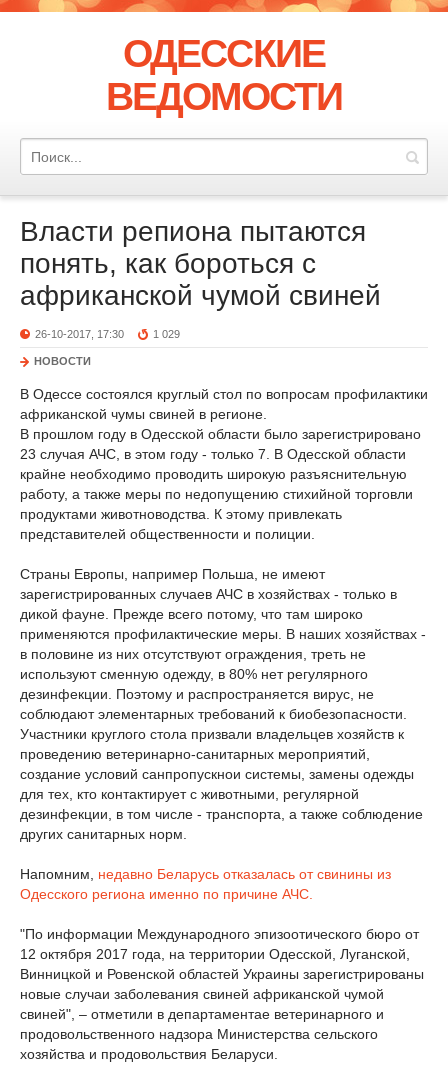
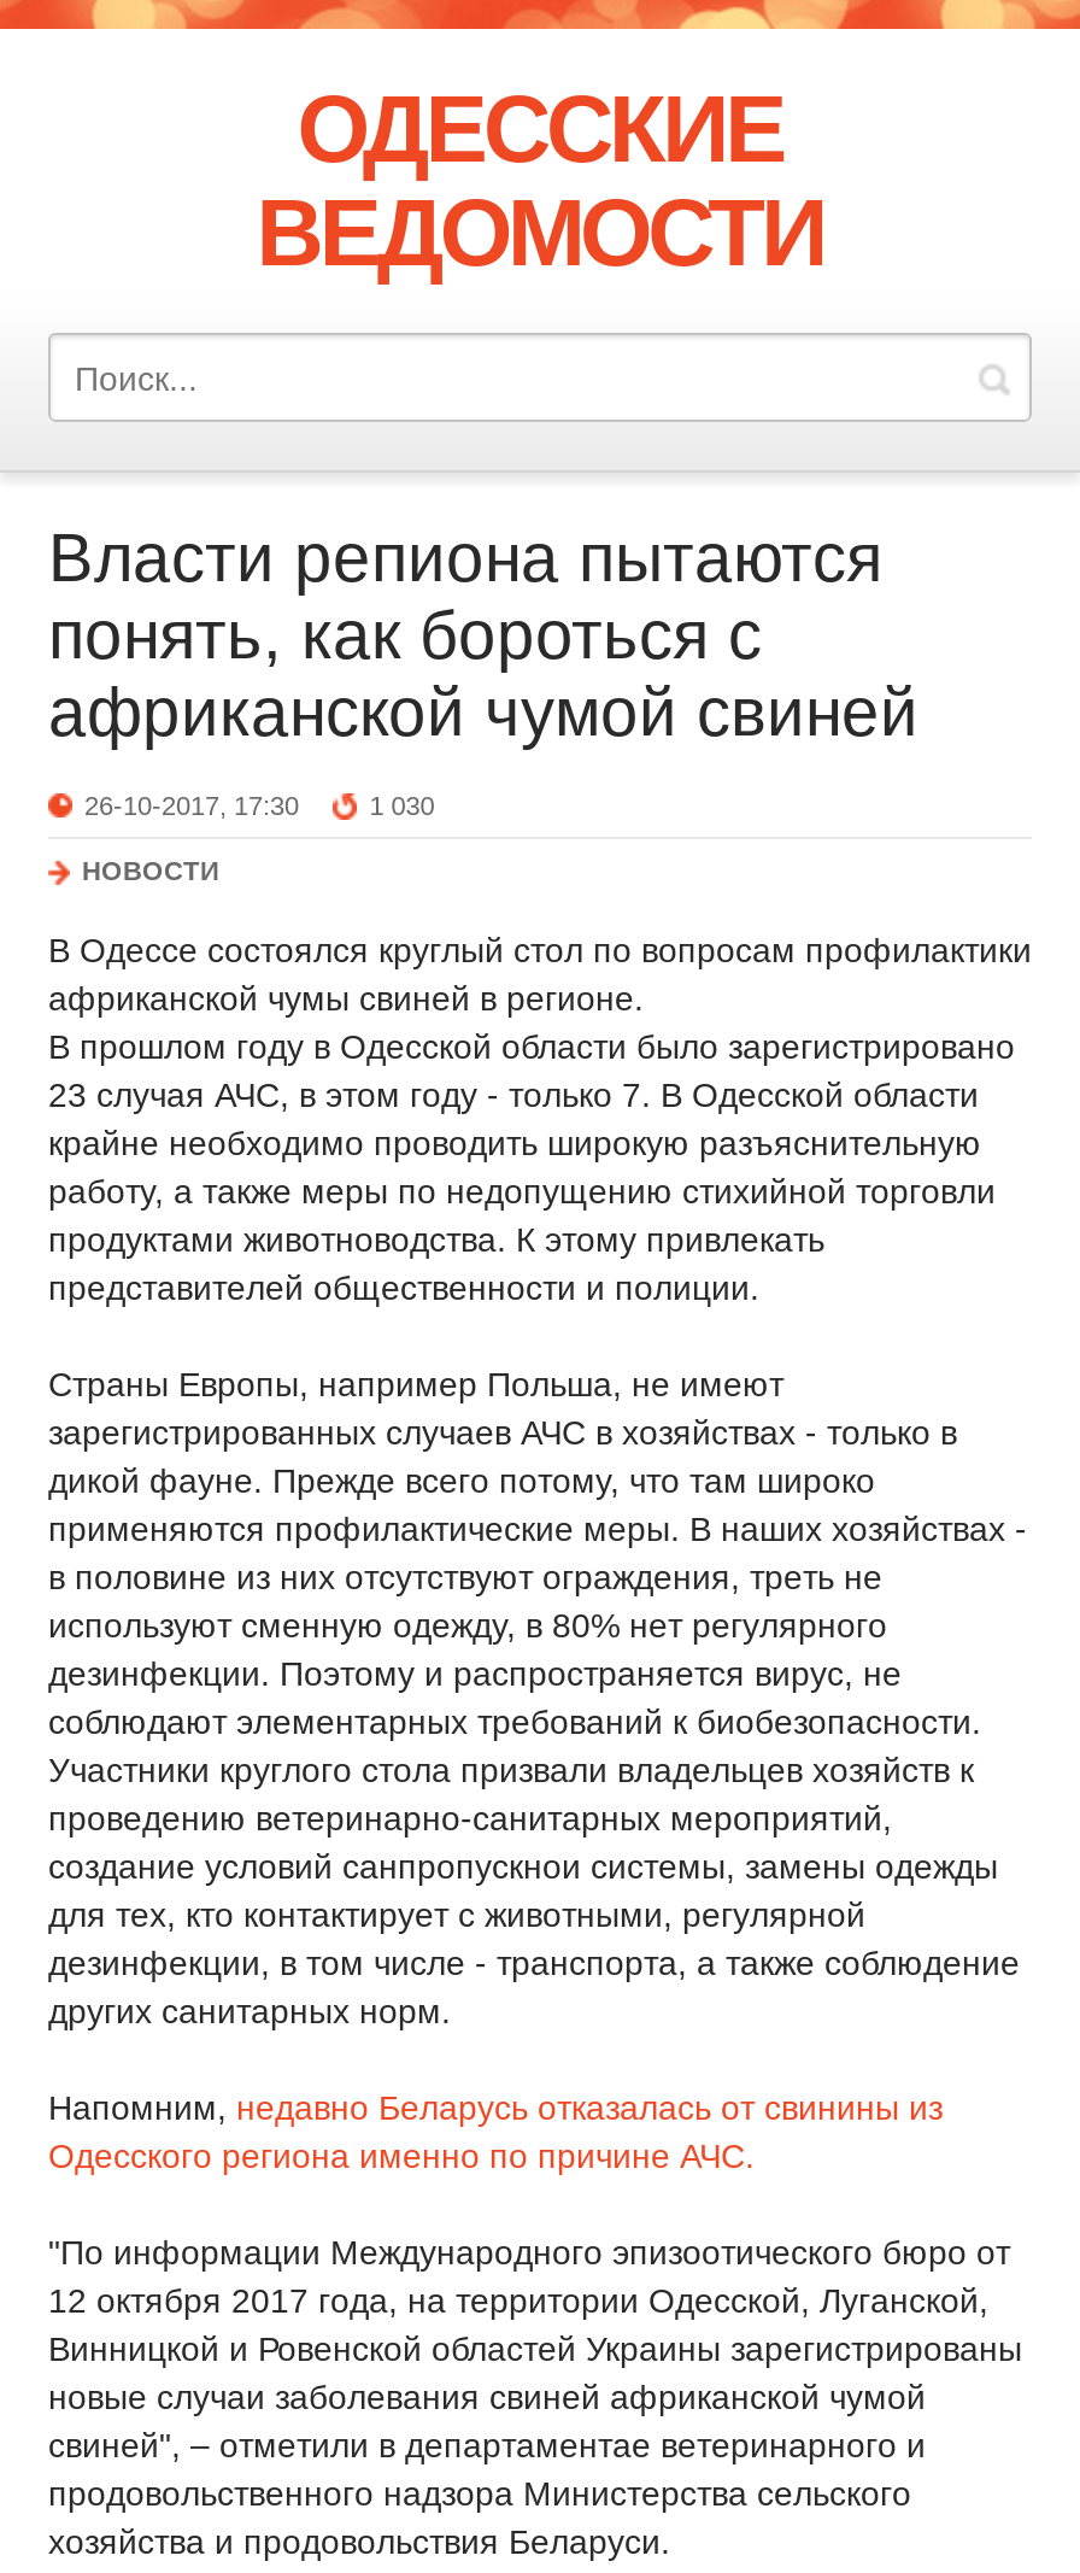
- 1 029
+ 1 030
